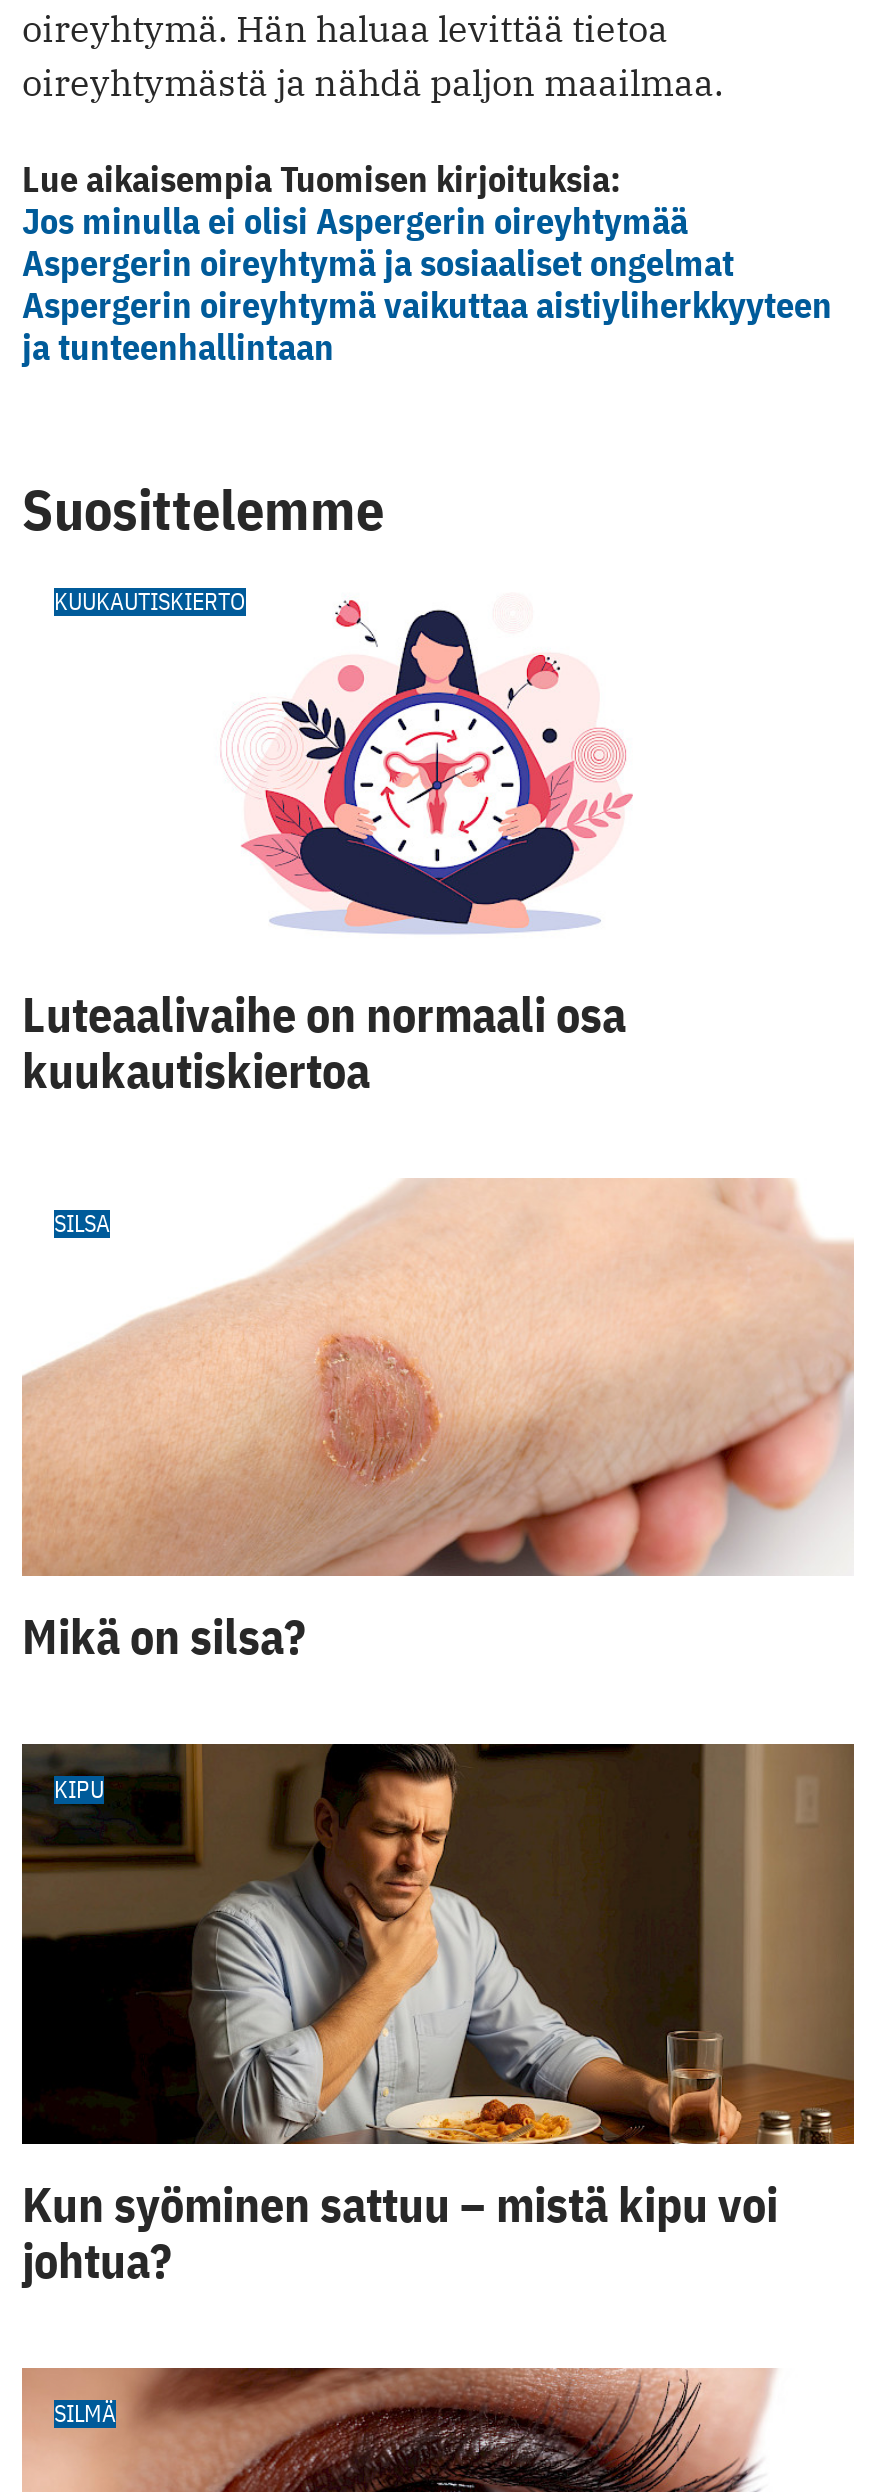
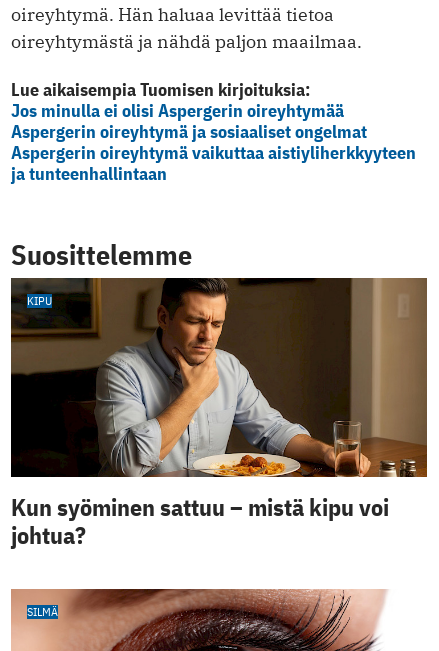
- [image]
- KUUKAUTISKIERTO

- [image]
- Luteaalivaihe on normaali osa
- kuukautiskiertoa
- SILSA

- Mikä on silsa?
